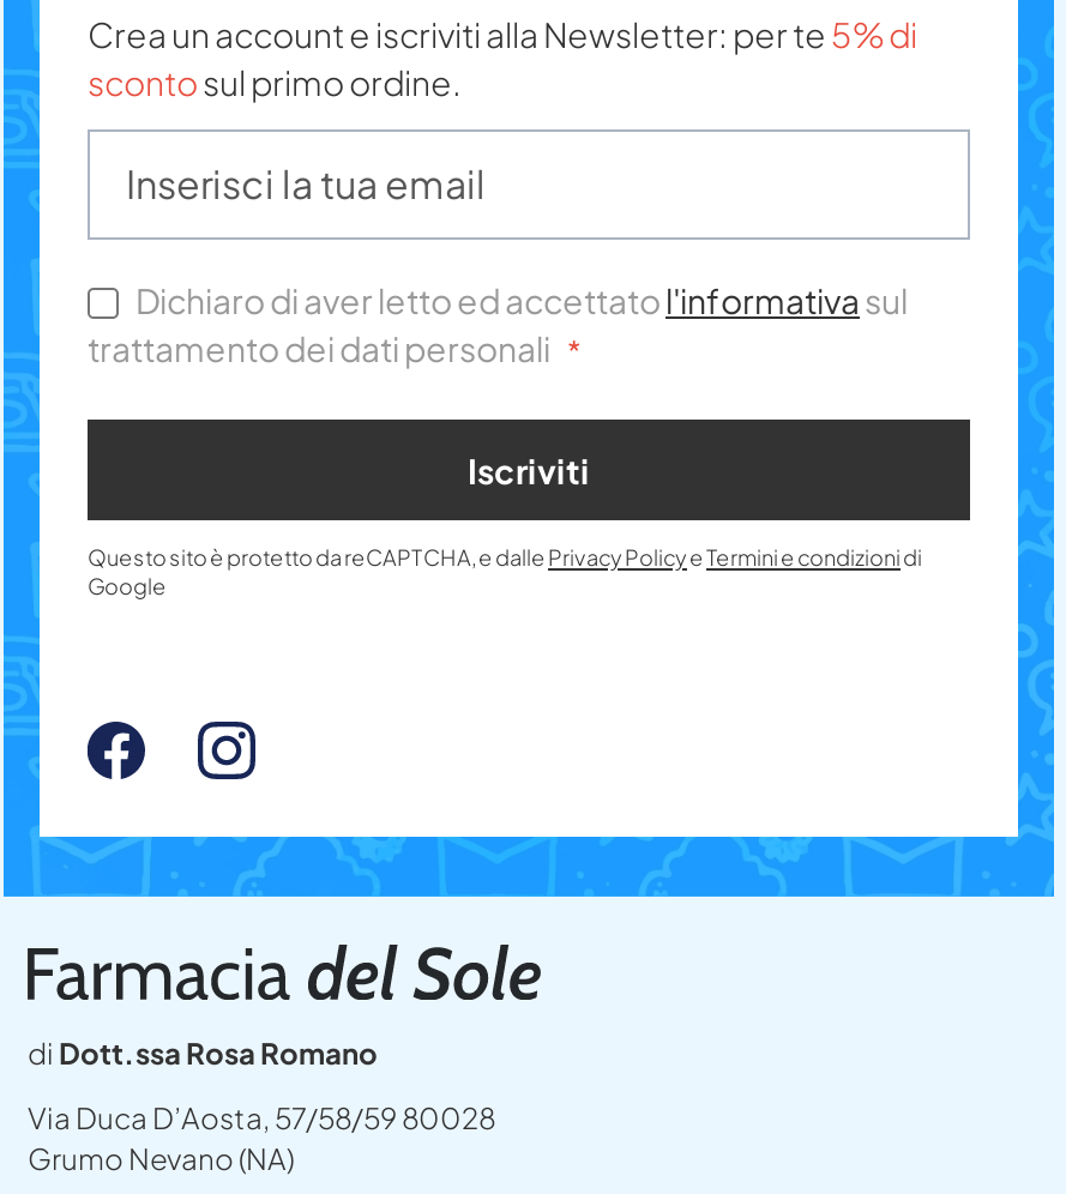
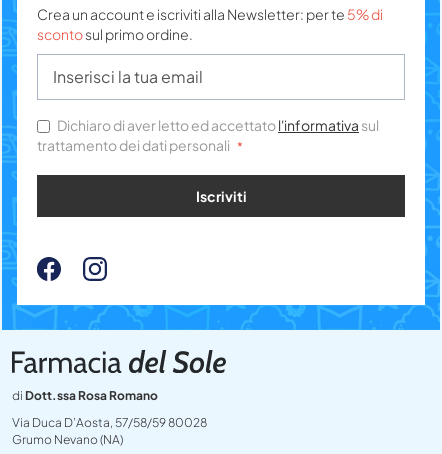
- Questo sito è protetto da reCAPTCHA, e dalle Privacy Policy e Termini e condizioni di
- Google
